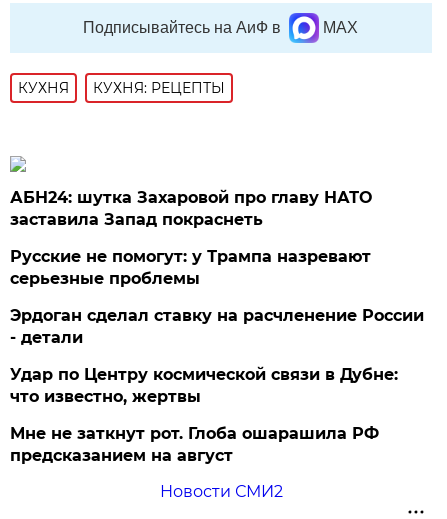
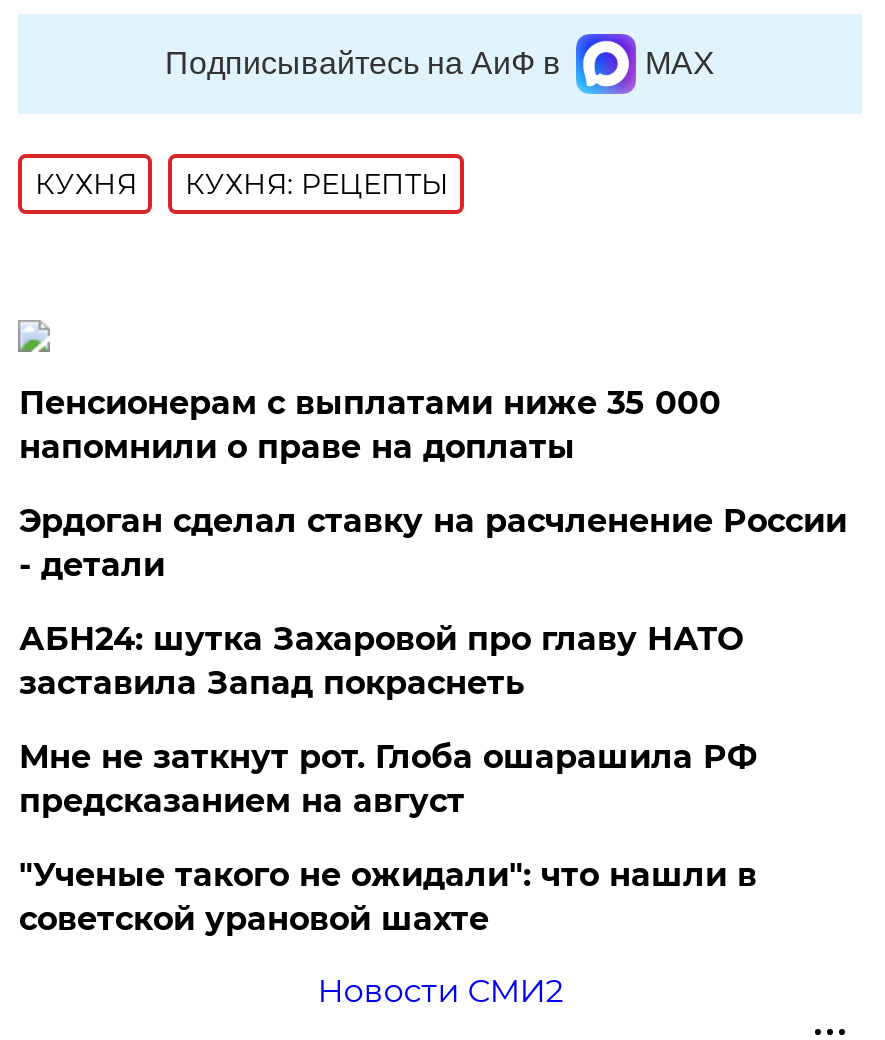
+ Пенсионерам с выплатами ниже 35 000
+ напомнили о праве на доплаты

moved down: АБН24: шутка Захаровой про главу НАТО | заставила Запад покраснеть

- Русские не помогут: у Трампа назревают
- серьезные проблемы
- Удар по Центру космической связи в Дубне:
- что известно, жертвы

moved up: Эрдоган сделал ставку на расчленение России | - детали

moved up: Мне не заткнут рот. Глоба ошарашила РФ | предсказанием на август

+ "Ученые такого не ожидали": что нашли в
+ советской урановой шахте
